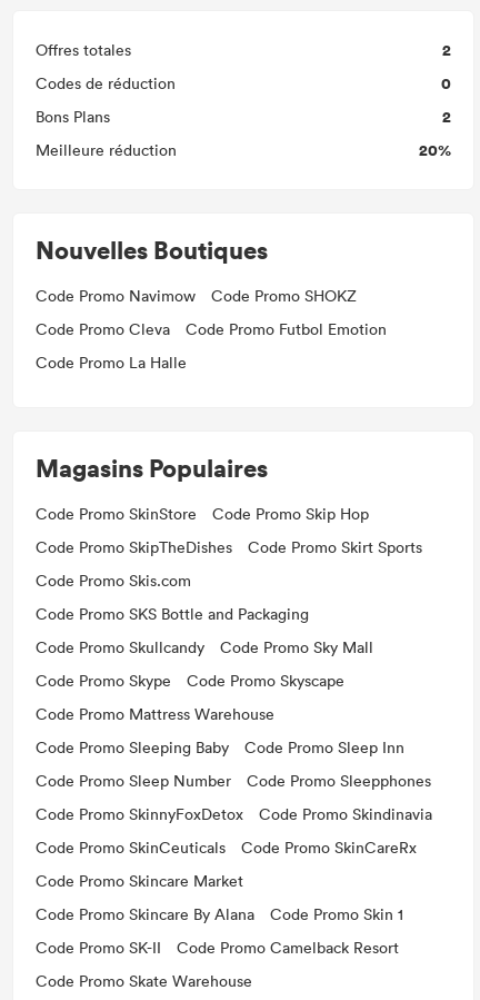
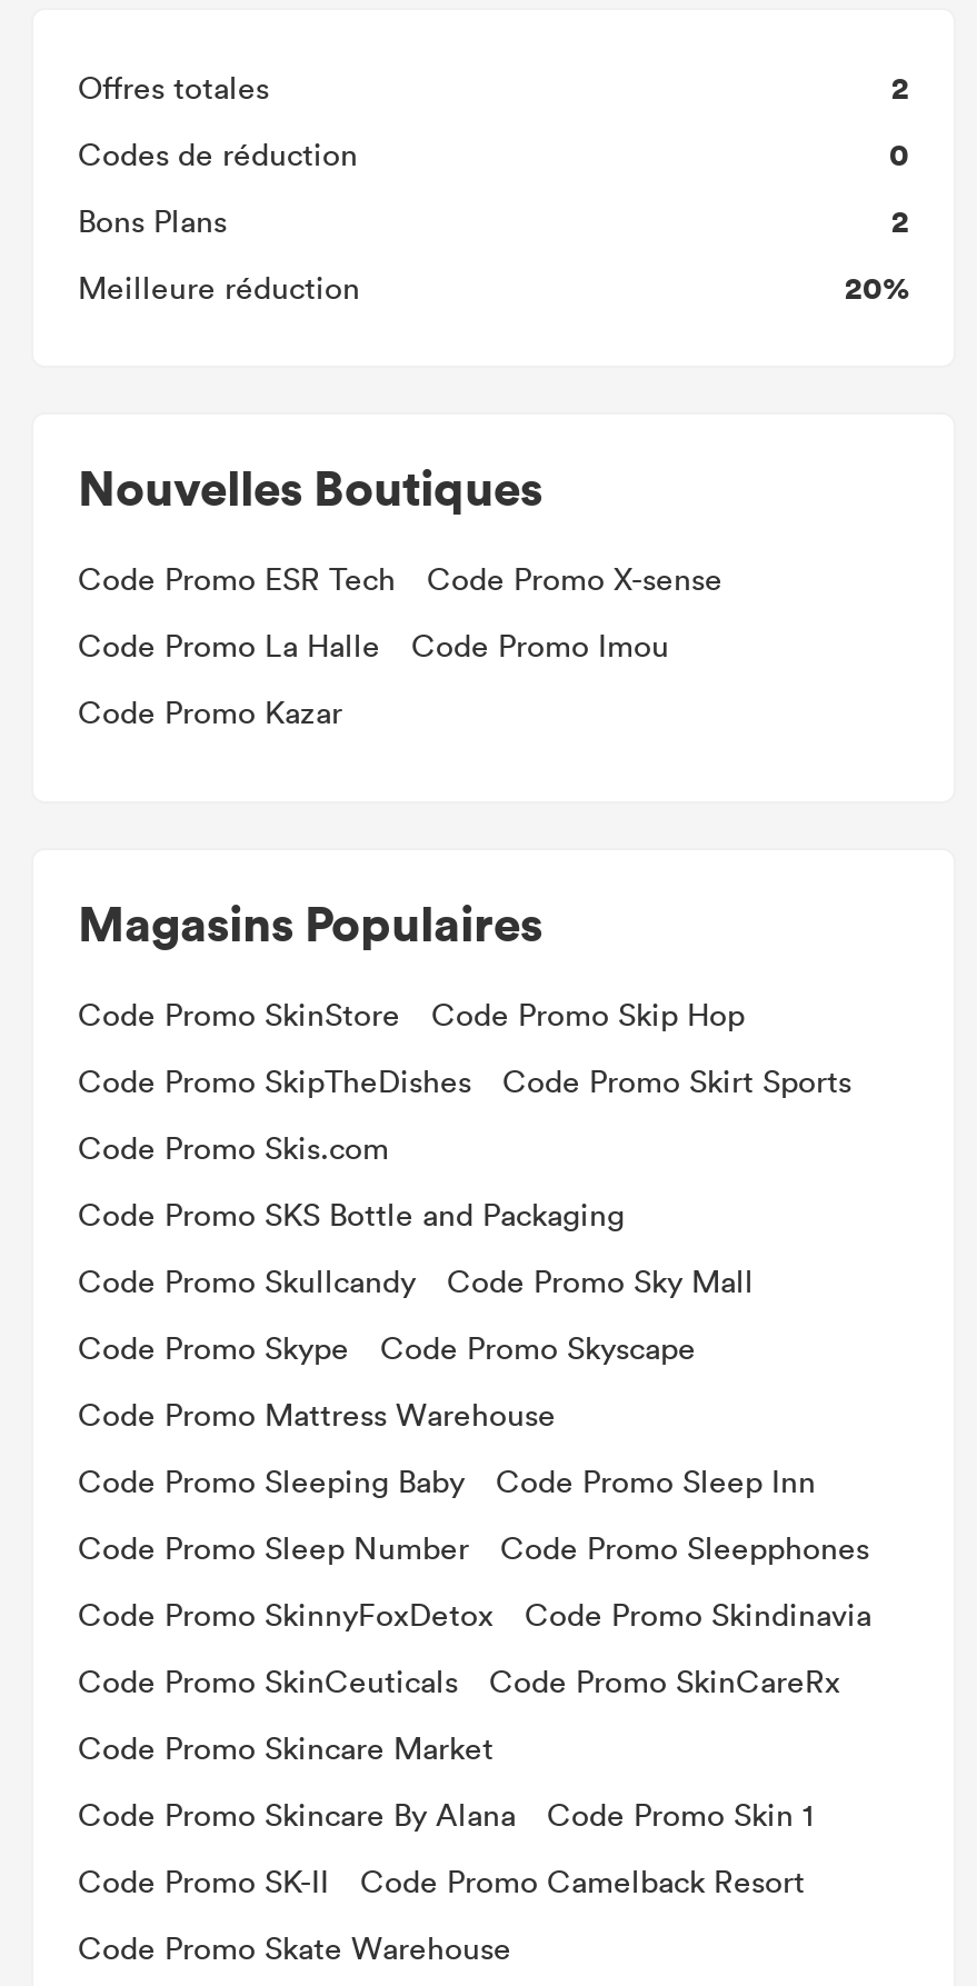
- Code Promo Navimow
- Code Promo SHOKZ
- Code Promo Cleva
- Code Promo Futbol Emotion
+ Code Promo ESR Tech
+ Code Promo X-sense

moved up: Code Promo La Halle

+ Code Promo Imou
+ Code Promo Kazar
